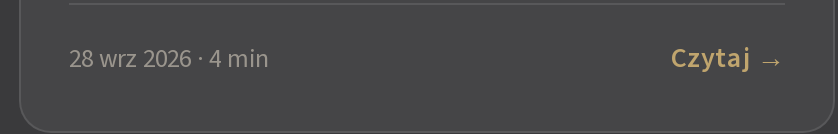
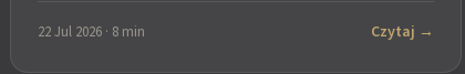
- 28 wrz 2026 · 4 min
+ 22 Jul 2026 · 8 min
